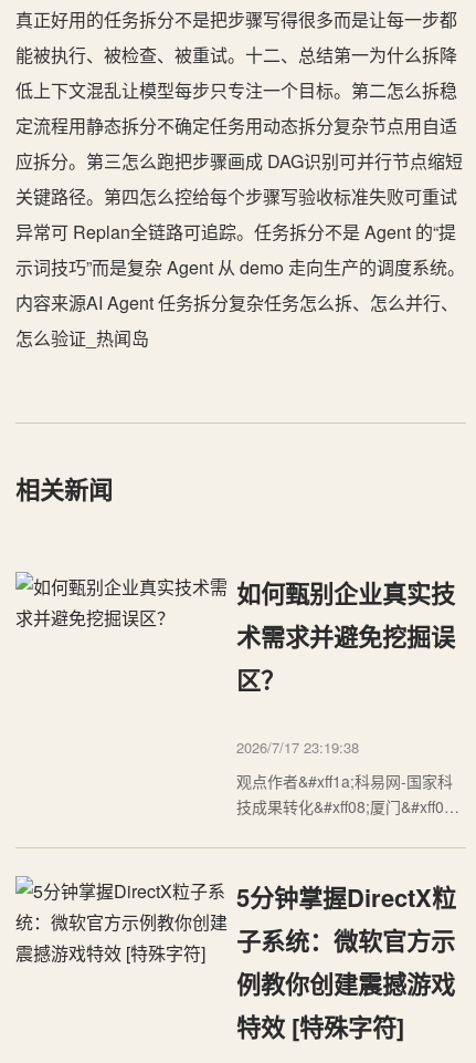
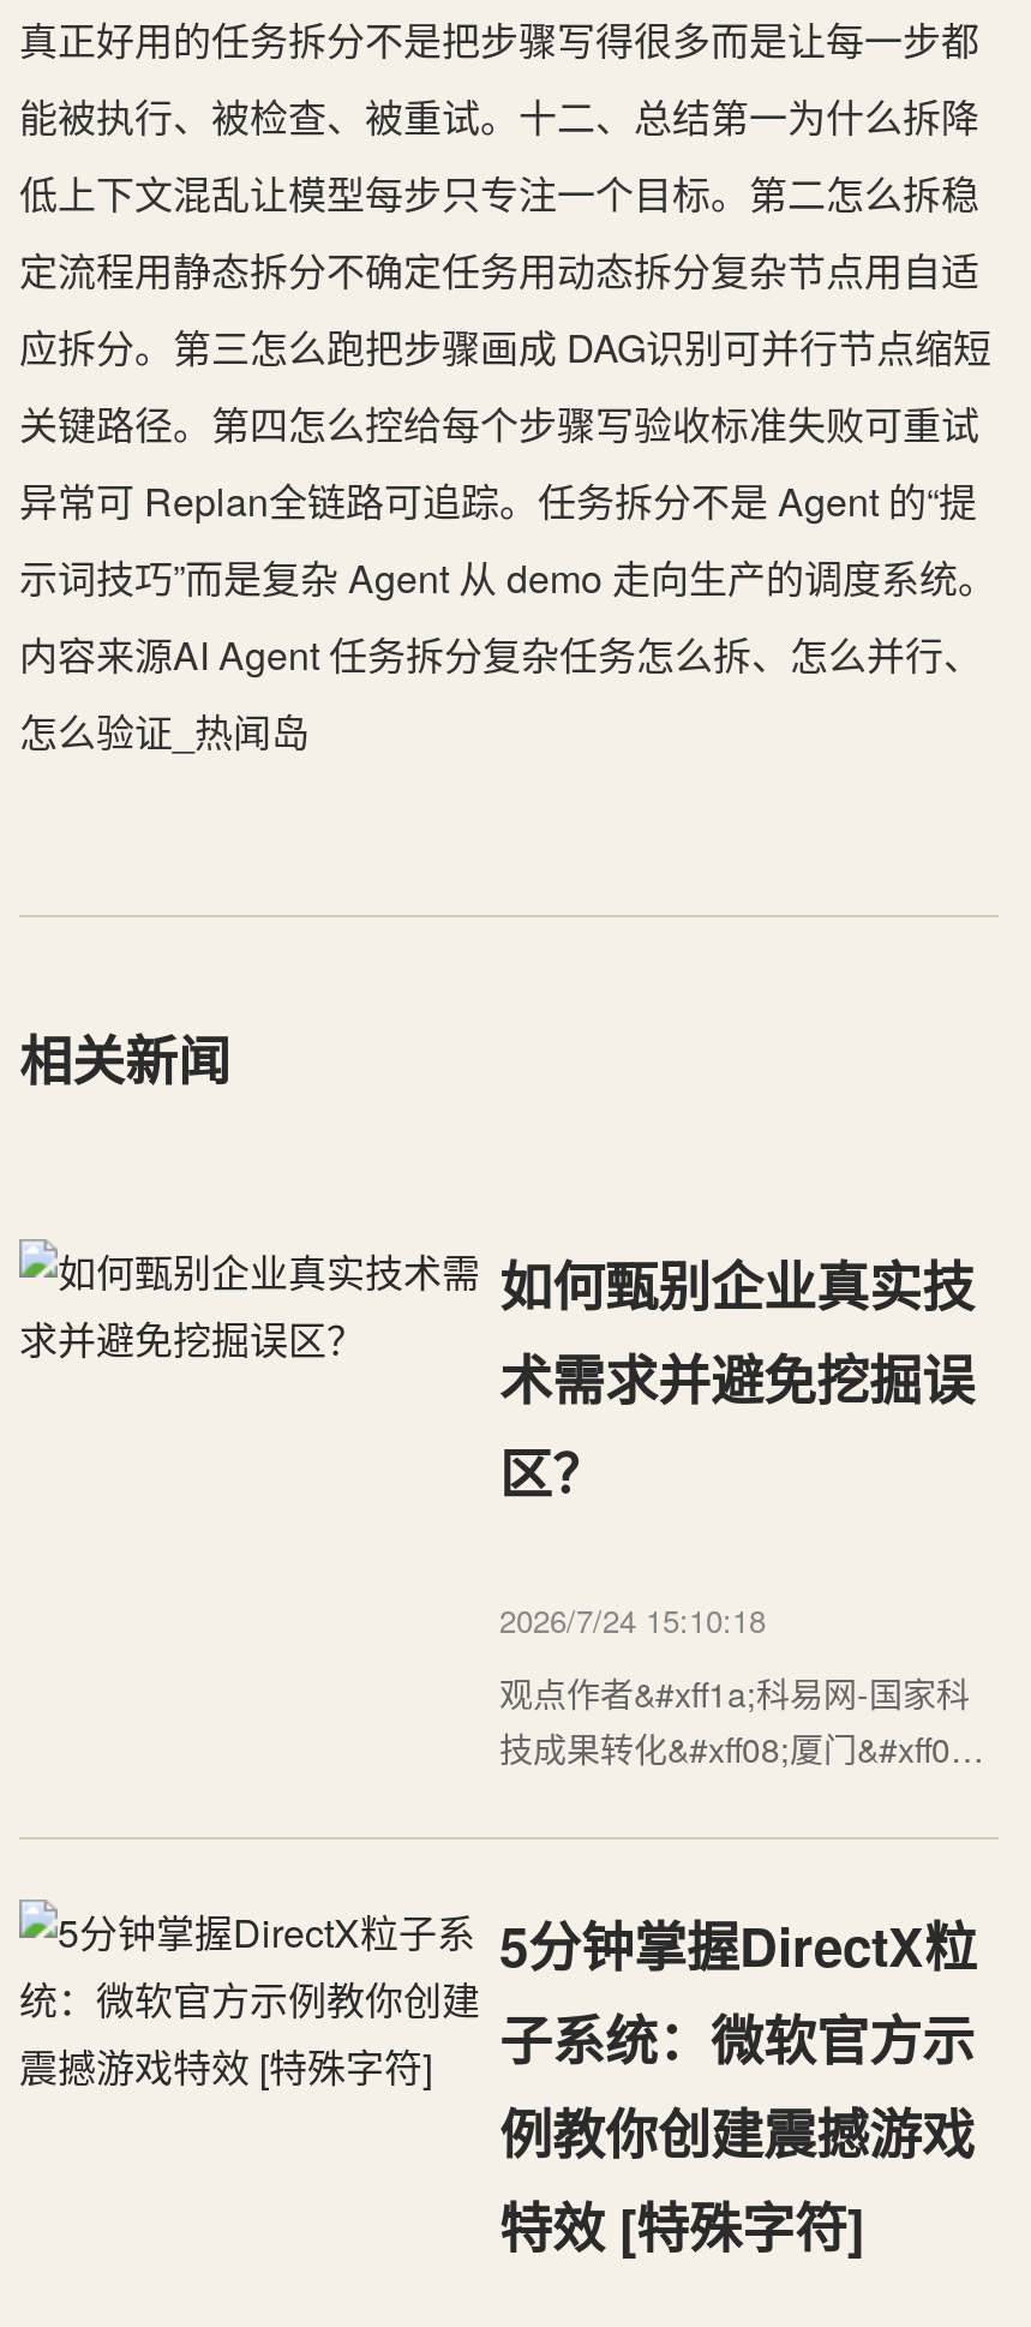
- 2026/7/17 23:19:38
+ 2026/7/24 15:10:18
